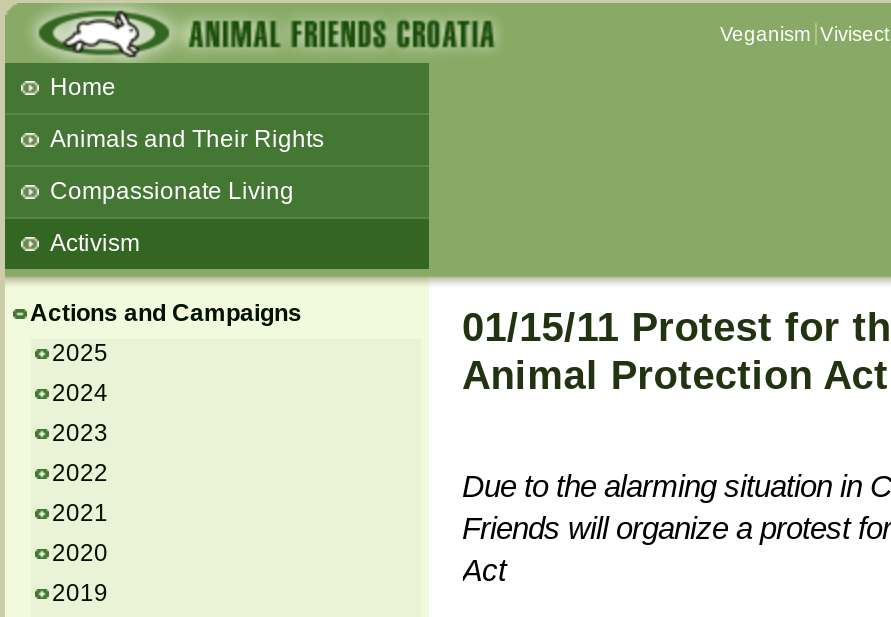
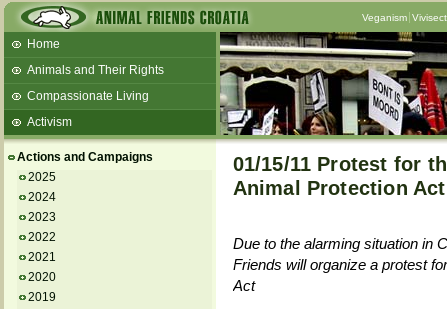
+ [image]
